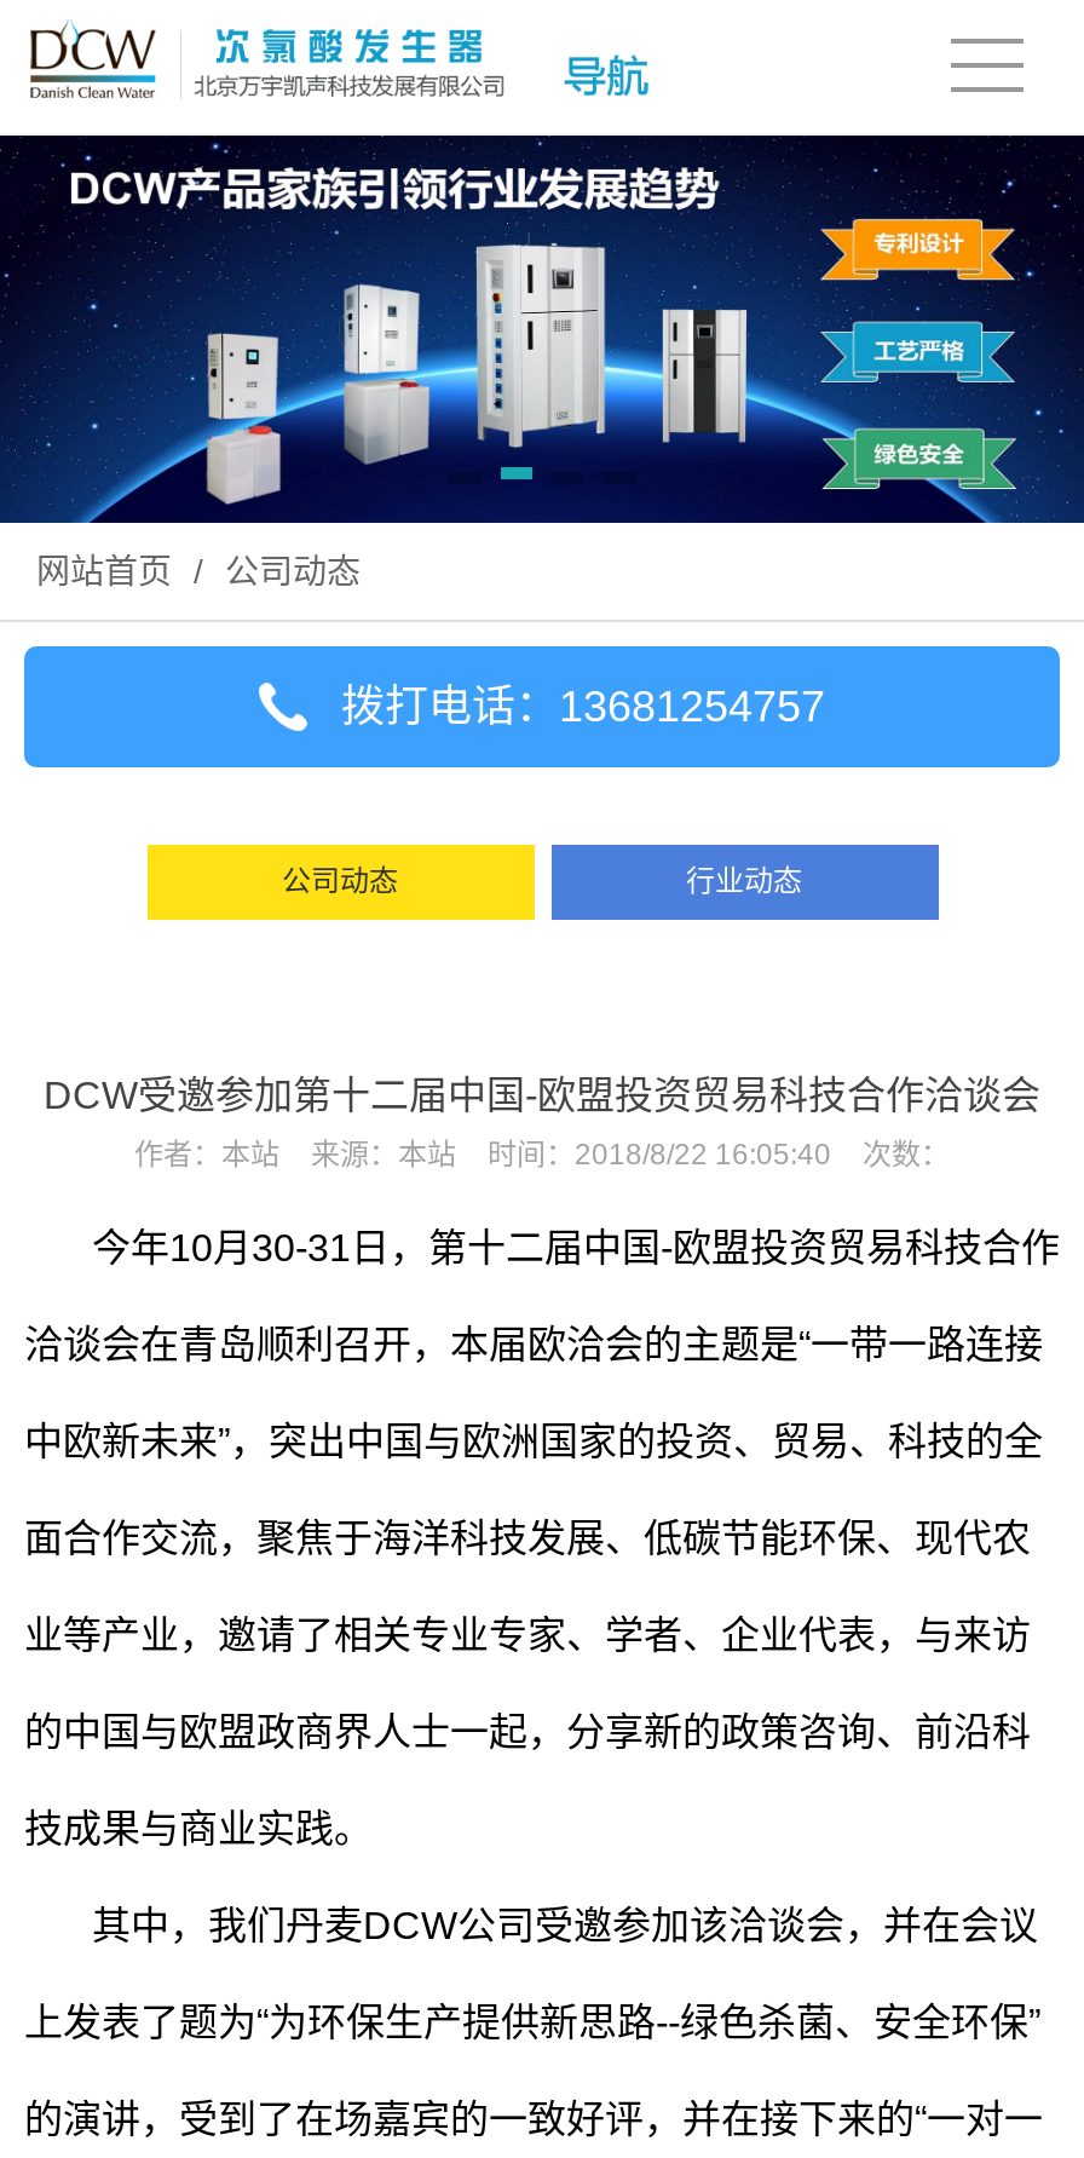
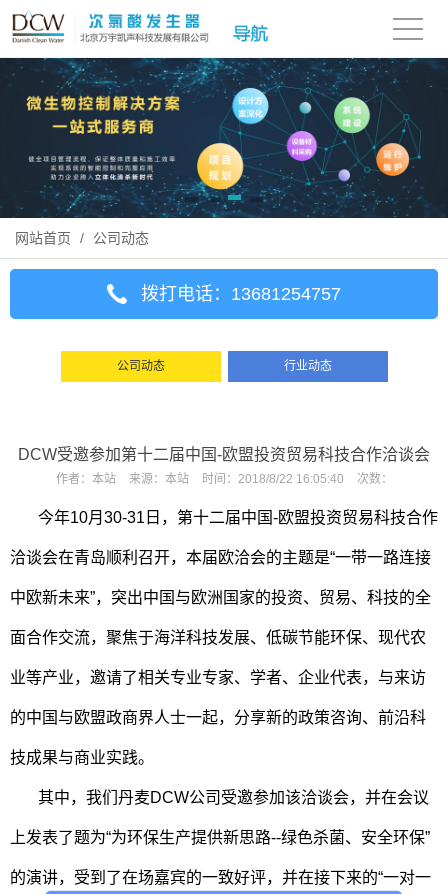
- [image]
+ [image]
